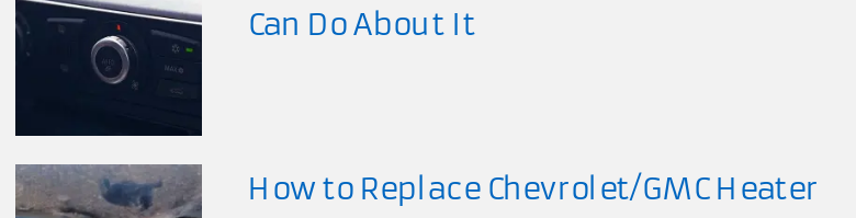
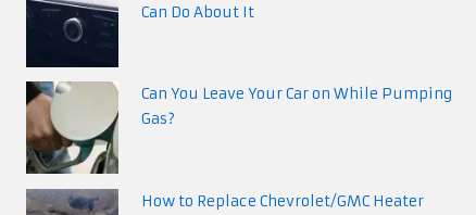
+ [image]
+ Can You Leave Your Car on While Pumping
+ Gas?
